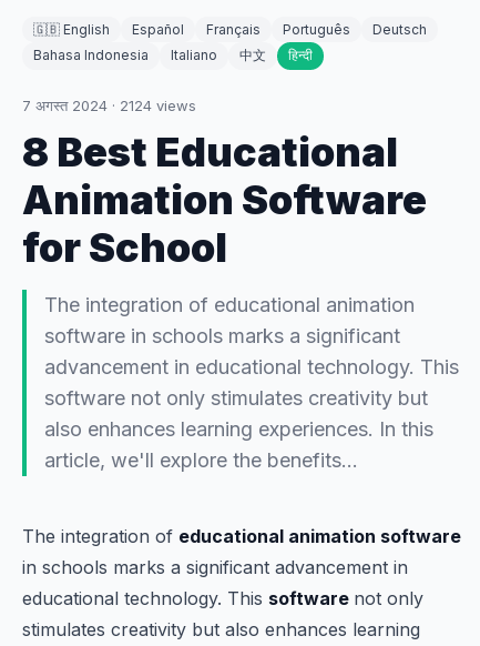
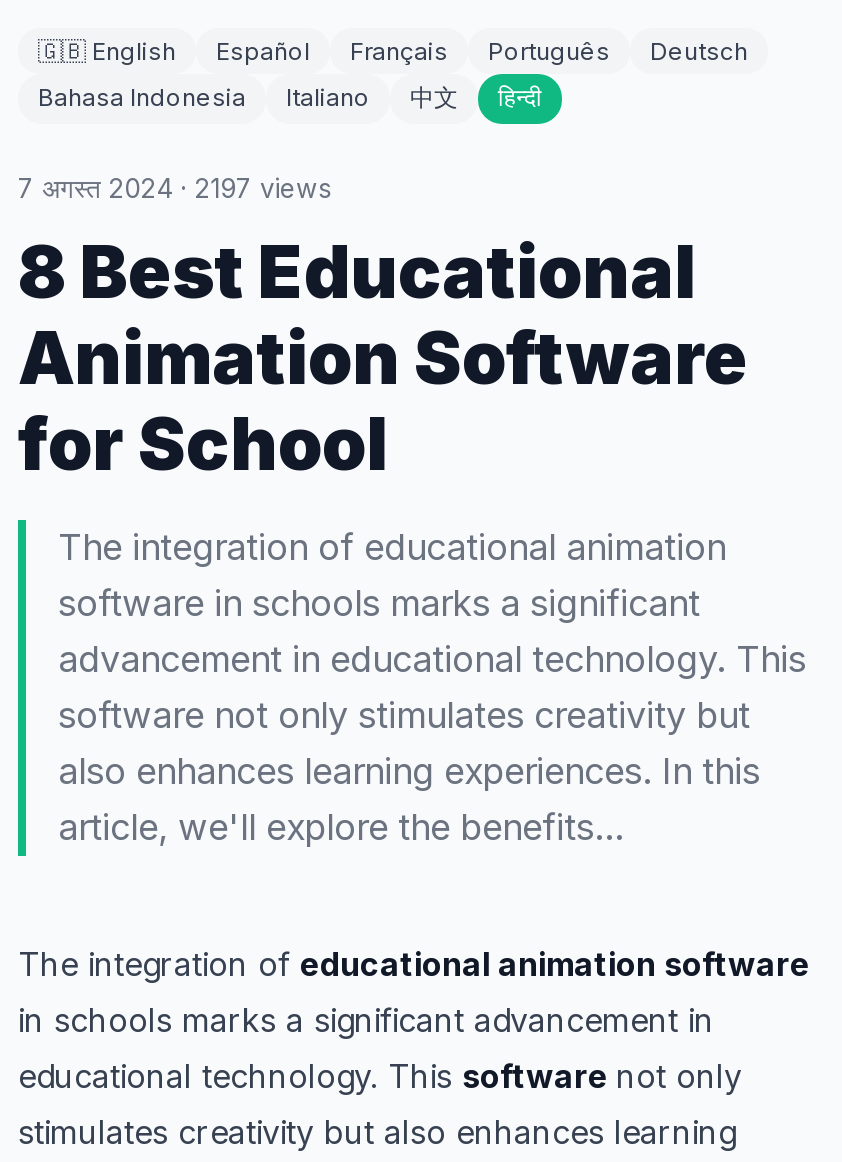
- 7 अगस्त 2024 · 2124 views
+ 7 अगस्त 2024 · 2197 views
